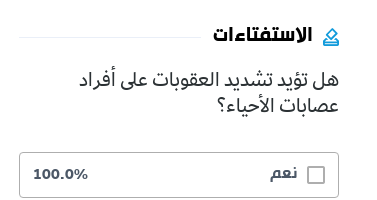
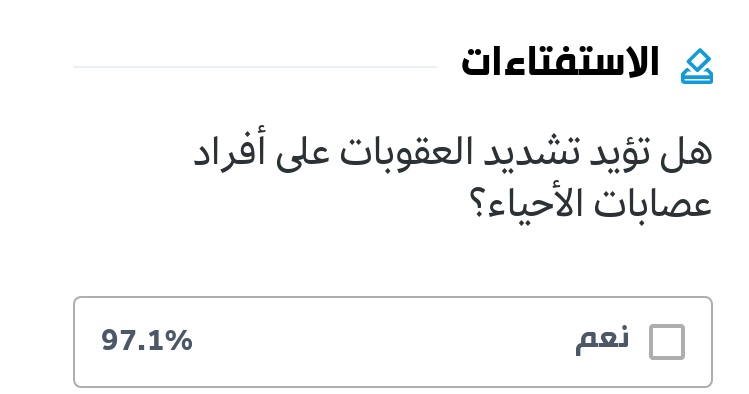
- 100.0%
+ 97.1%
